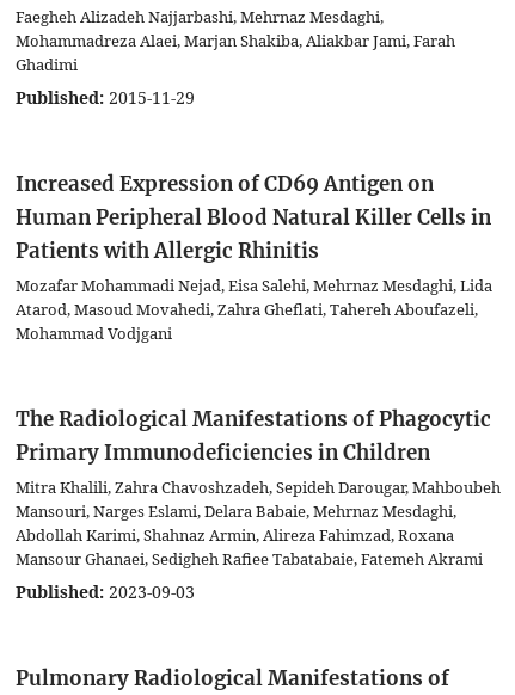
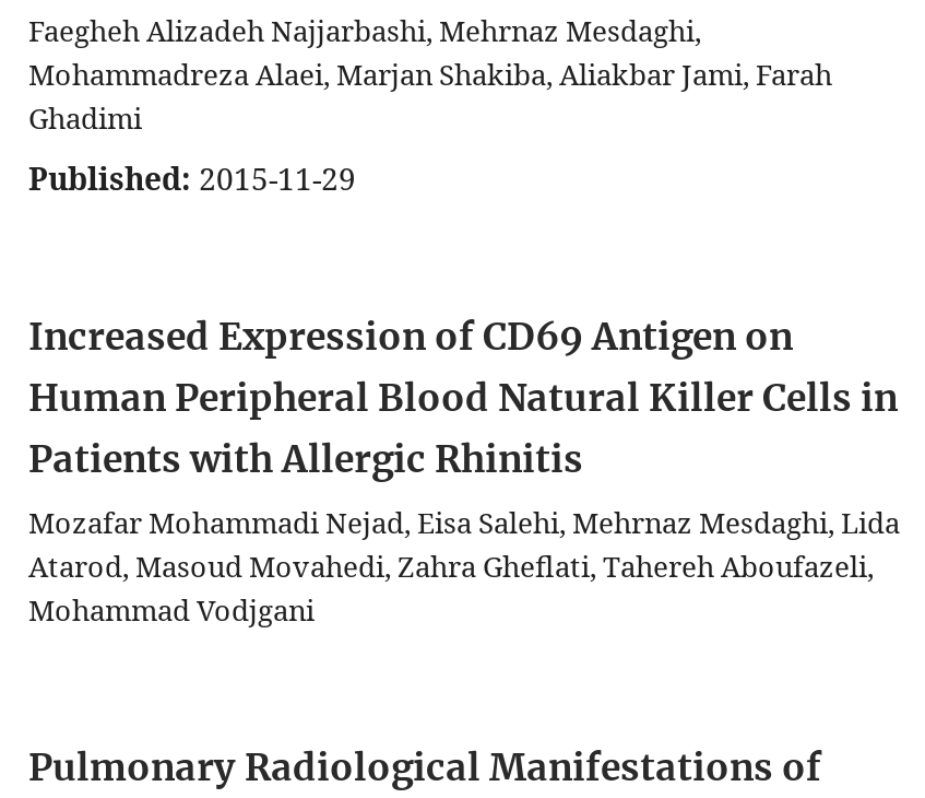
- The Radiological Manifestations of Phagocytic
- Primary Immunodeficiencies in Children
- Mitra Khalili, Zahra Chavoshzadeh, Sepideh Darougar, Mahboubeh
- Mansouri, Narges Eslami, Delara Babaie, Mehrnaz Mesdaghi,
- Abdollah Karimi, Shahnaz Armin, Alireza Fahimzad, Roxana
- Mansour Ghanaei, Sedigheh Rafiee Tabatabaie, Fatemeh Akrami
- Published: 2023-09-03
